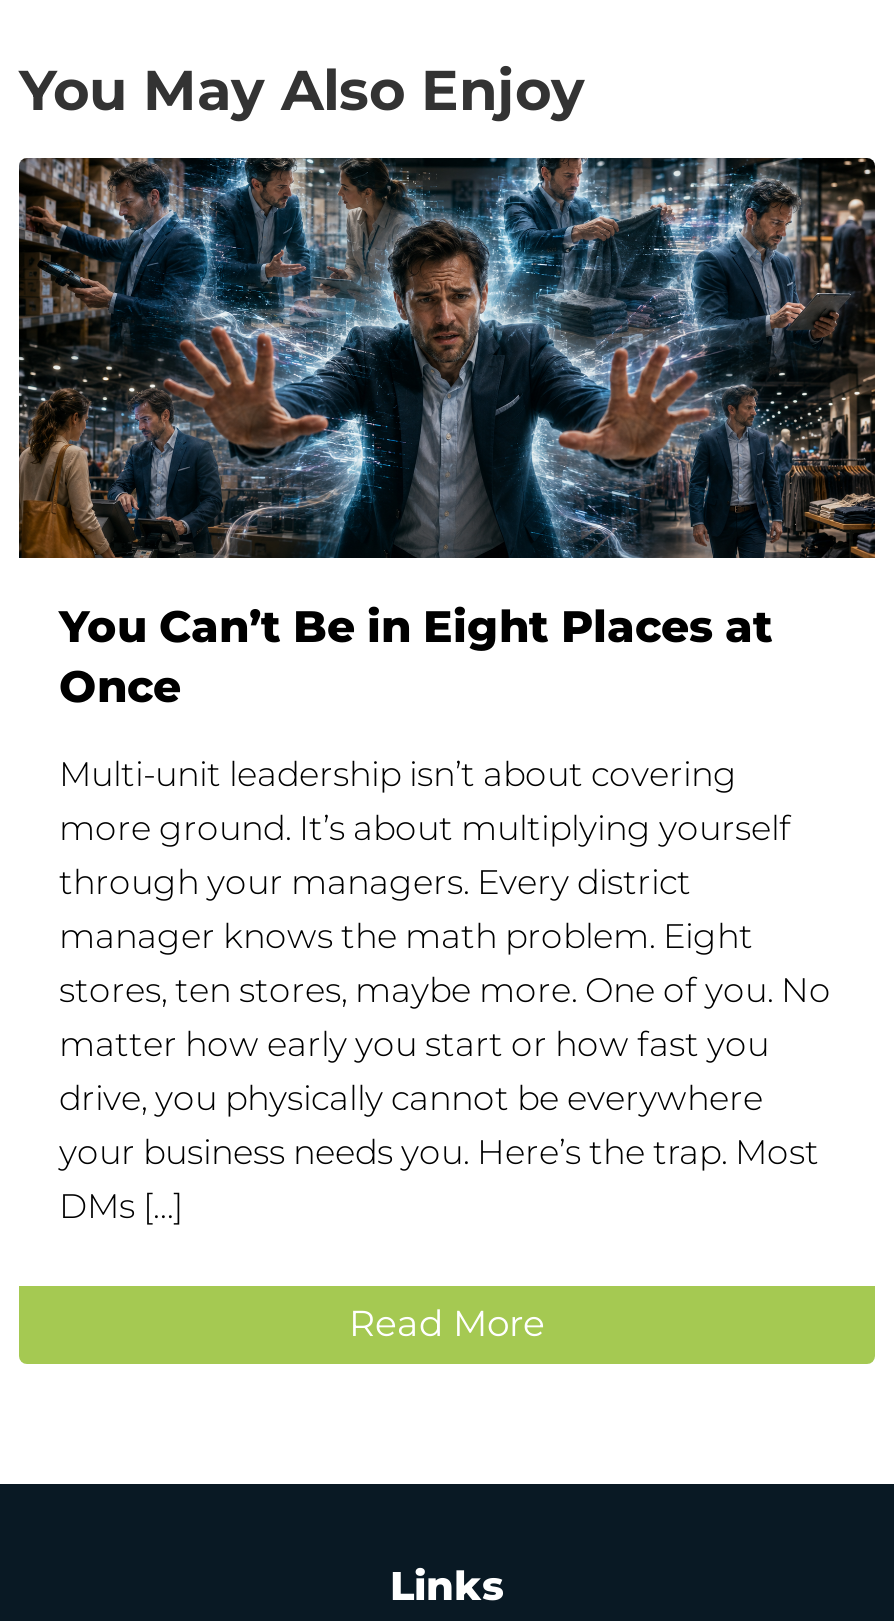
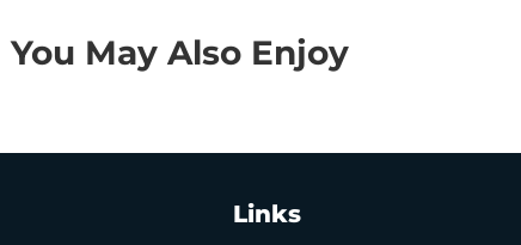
- [image]
- You Can’t Be in Eight Places at
- Once
- Multi-unit leadership isn’t about covering
- more ground. It’s about multiplying yourself
- through your managers. Every district
- manager knows the math problem. Eight
- stores, ten stores, maybe more. One of you. No
- matter how early you start or how fast you
- drive, you physically cannot be everywhere
- your business needs you. Here’s the trap. Most
- DMs […]
- Read More
